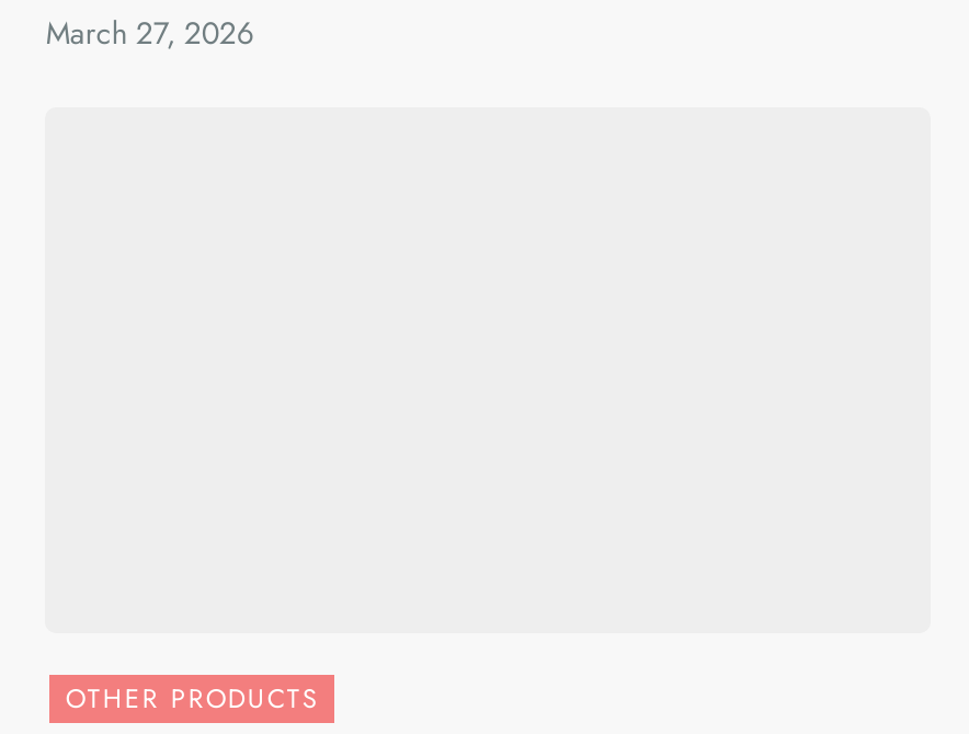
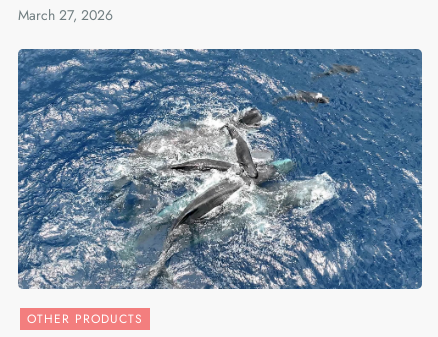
+ [image]
